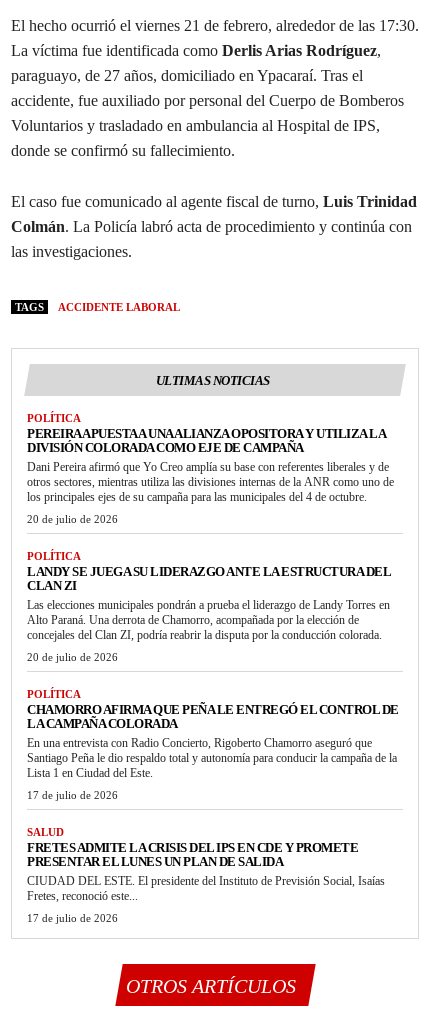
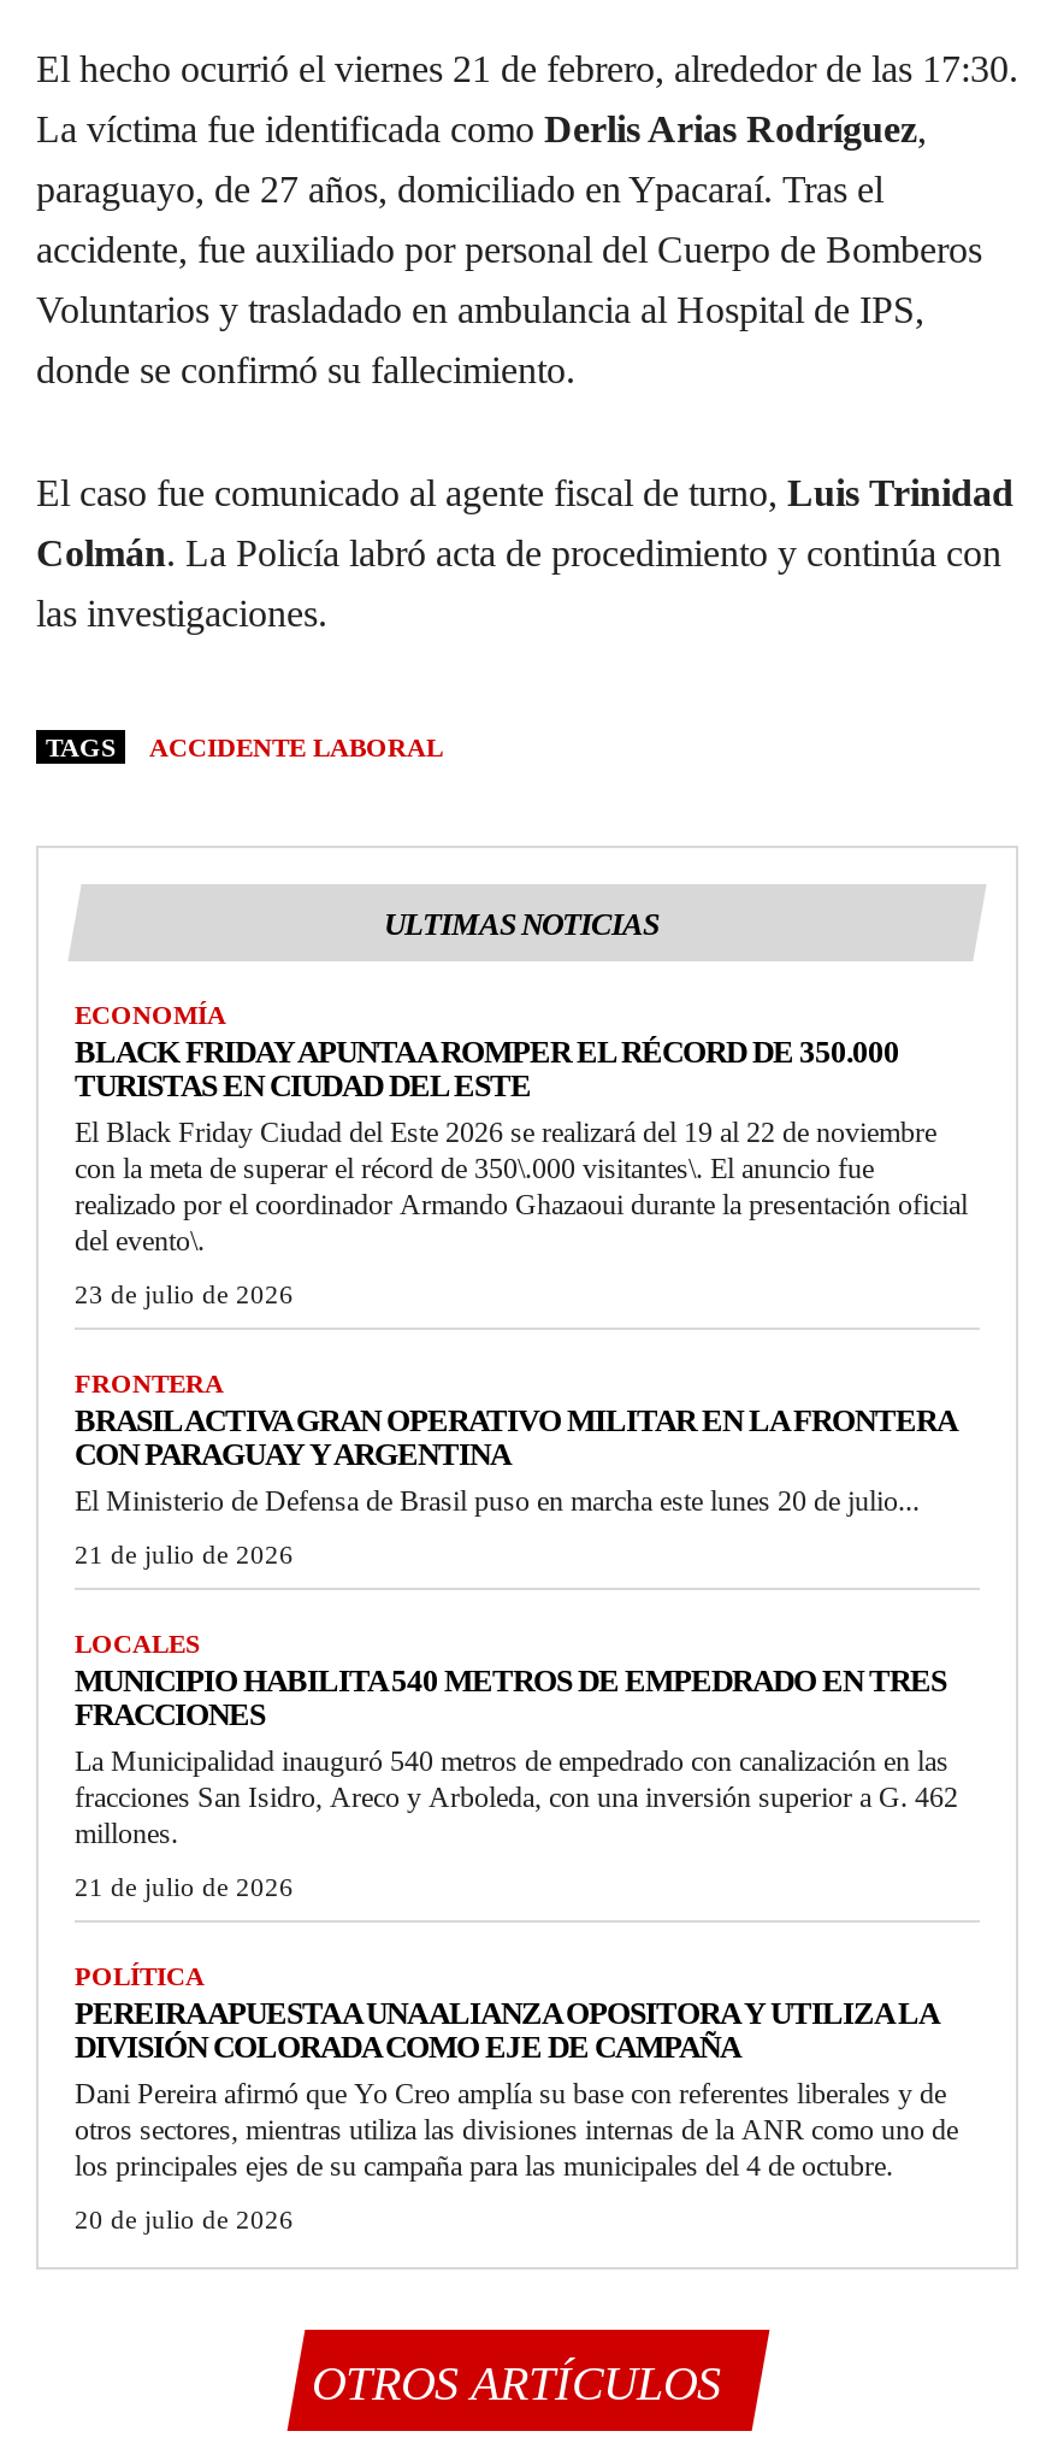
+ ECONOMÍA
+ BLACK FRIDAY APUNTA A ROMPER EL RÉCORD DE 350.000
+ TURISTAS EN CIUDAD DEL ESTE
+ El Black Friday Ciudad del Este 2026 se realizará del 19 al 22 de noviembre
+ con la meta de superar el récord de 350\.000 visitantes\. El anuncio fue
+ realizado por el coordinador Armando Ghazaoui durante la presentación oficial
+ del evento\.
+ 23 de julio de 2026
+ FRONTERA
+ BRASIL ACTIVA GRAN OPERATIVO MILITAR EN LA FRONTERA
+ CON PARAGUAY Y ARGENTINA
+ El Ministerio de Defensa de Brasil puso en marcha este lunes 20 de julio...
+ 21 de julio de 2026
+ LOCALES
+ MUNICIPIO HABILITA 540 METROS DE EMPEDRADO EN TRES
+ FRACCIONES
+ La Municipalidad inauguró 540 metros de empedrado con canalización en las
+ fracciones San Isidro, Areco y Arboleda, con una inversión superior a G. 462
+ millones.
+ 21 de julio de 2026

moved down: POLÍTICA | PEREIRA APUESTA A UNA ALIANZA OPOSITORA Y UTILIZA LA | DIVISIÓN COLORADA COMO EJE DE CAMPAÑA | Dani Pereira afirmó que Yo Creo amplía su base con referentes liberales y de | otros sectores, mientras utiliza las divisiones internas de la ANR como uno de | los principales ejes de su campaña para las municipales del 4 de octubre. | 20 de julio de 2026

- POLÍTICA
- LANDY SE JUEGA SU LIDERAZGO ANTE LA ESTRUCTURA DEL
- CLAN ZI
- Las elecciones municipales pondrán a prueba el liderazgo de Landy Torres en
- Alto Paraná. Una derrota de Chamorro, acompañada por la elección de
- concejales del Clan ZI, podría reabrir la disputa por la conducción colorada.
- 20 de julio de 2026
- POLÍTICA
- CHAMORRO AFIRMA QUE PEÑA LE ENTREGÓ EL CONTROL DE
- LA CAMPAÑA COLORADA
- En una entrevista con Radio Concierto, Rigoberto Chamorro aseguró que
- Santiago Peña le dio respaldo total y autonomía para conducir la campaña de la
- Lista 1 en Ciudad del Este.
- 17 de julio de 2026
- SALUD
- FRETES ADMITE LA CRISIS DEL IPS EN CDE Y PROMETE
- PRESENTAR EL LUNES UN PLAN DE SALIDA
- CIUDAD DEL ESTE. El presidente del Instituto de Previsión Social, Isaías
- Fretes, reconoció este...
- 17 de julio de 2026
